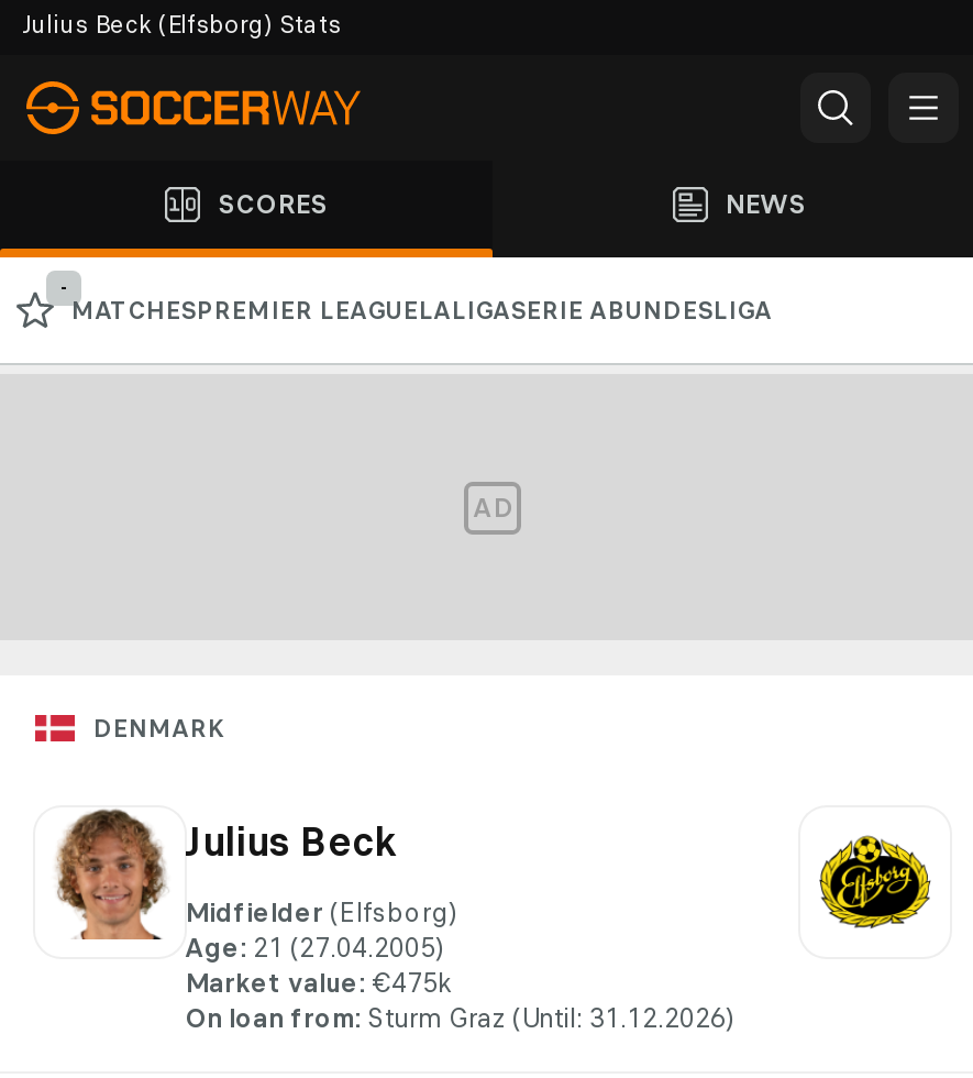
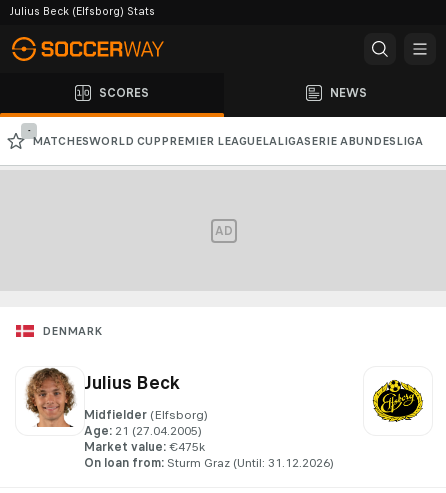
- MATCHESPREMIER LEAGUELALIGASERIE ABUNDESLIGA
+ MATCHESWORLD CUP PREMIER LEAGUELALIGASERIE ABUNDESLIGA
